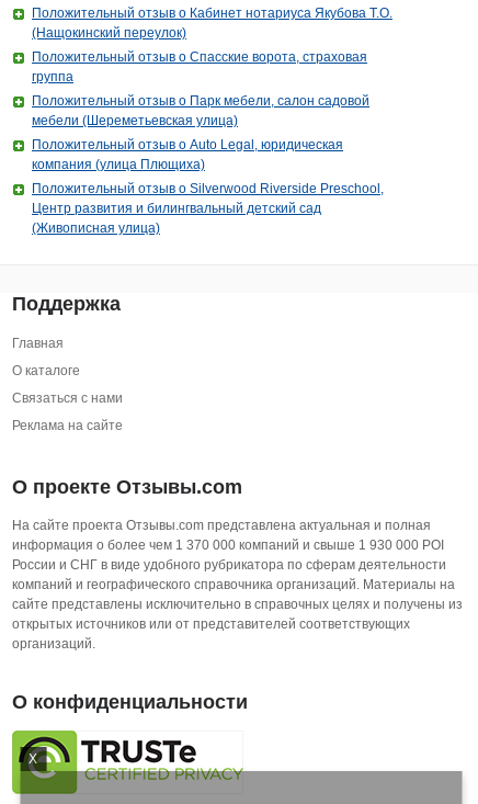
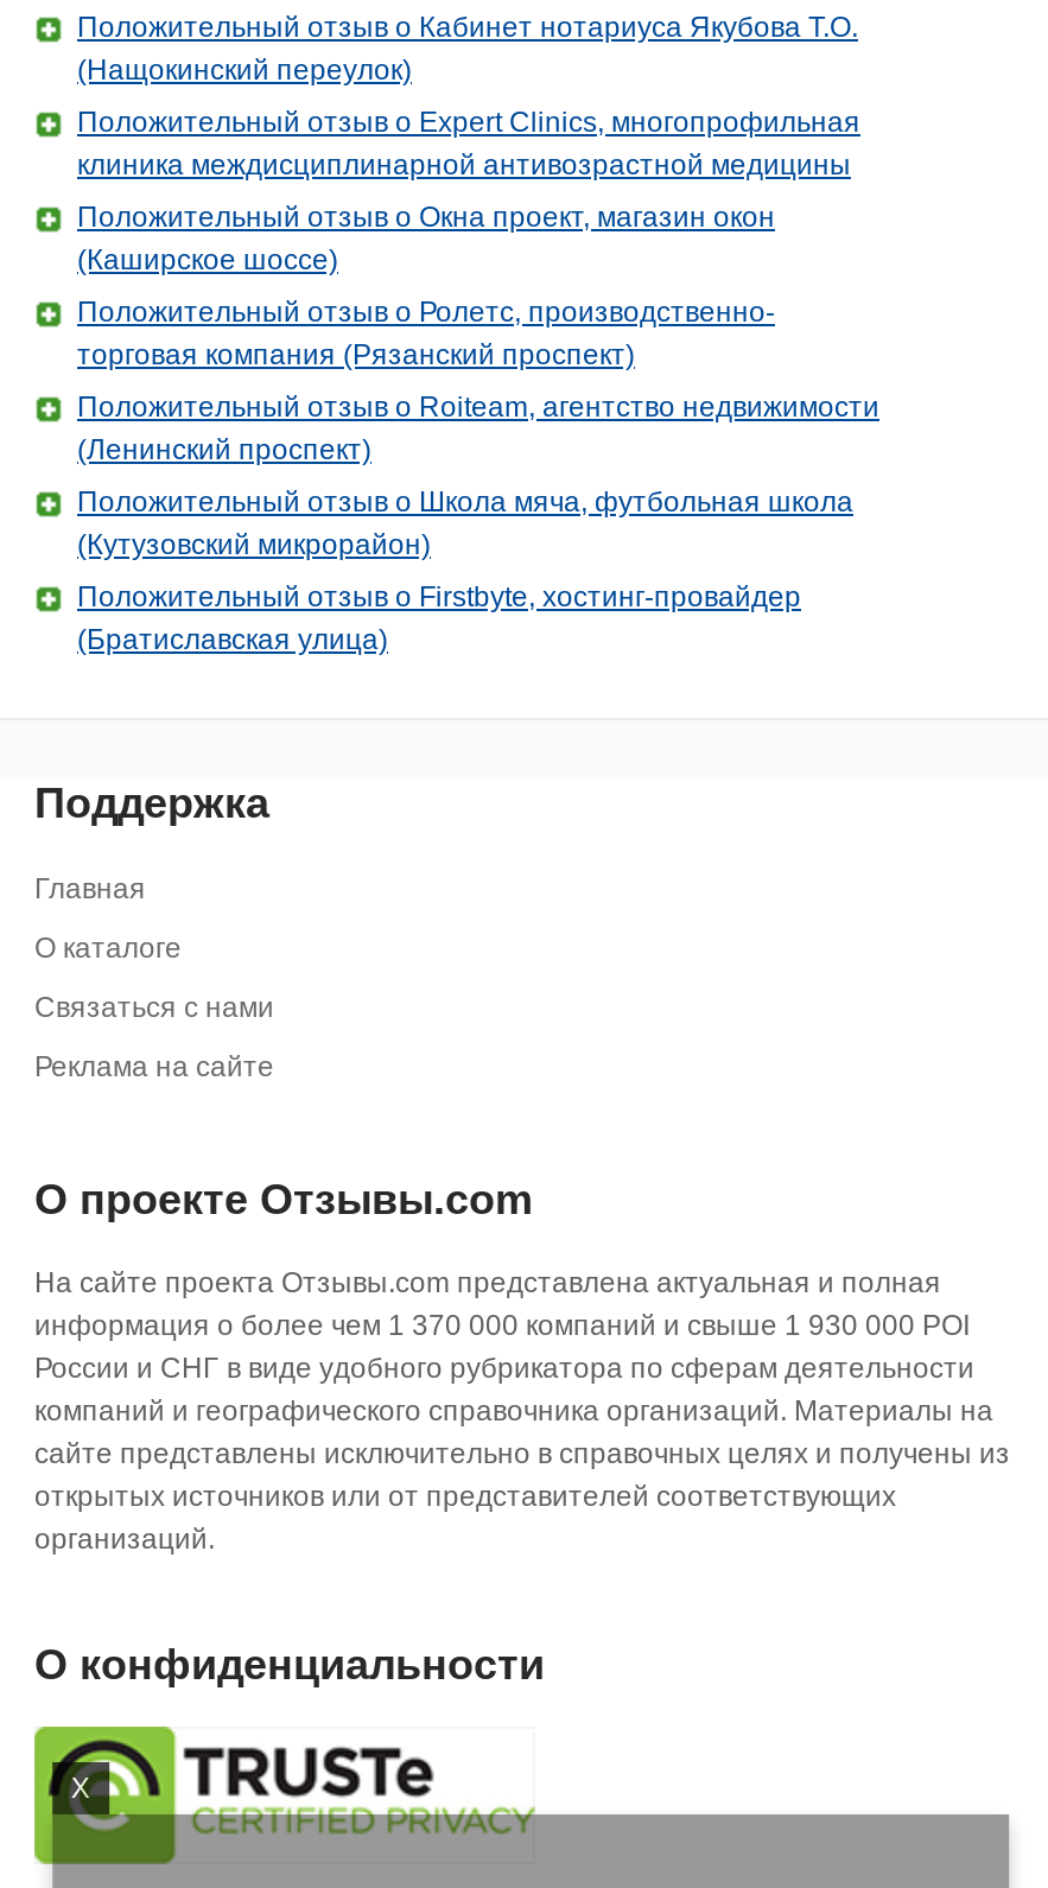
- Положительный отзыв о Спасские ворота, страховая
- группа
- Положительный отзыв о Парк мебели, салон садовой
- мебели (Шереметьевская улица)
- Положительный отзыв о Auto Legal, юридическая
- компания (улица Плющиха)
- Положительный отзыв о Silverwood Riverside Preschool,
- Центр развития и билингвальный детский сад
- (Живописная улица)
+ Положительный отзыв о Expert Clinics, многопрофильная
+ клиника междисциплинарной антивозрастной медицины
+ Положительный отзыв о Окна проект, магазин окон
+ (Каширское шоссе)
+ Положительный отзыв о Ролетс, производственно-
+ торговая компания (Рязанский проспект)
+ Положительный отзыв о Roiteam, агентство недвижимости
+ (Ленинский проспект)
+ Положительный отзыв о Школа мяча, футбольная школа
+ (Кутузовский микрорайон)
+ Положительный отзыв о Firstbyte, хостинг-провайдер
+ (Братиславская улица)
